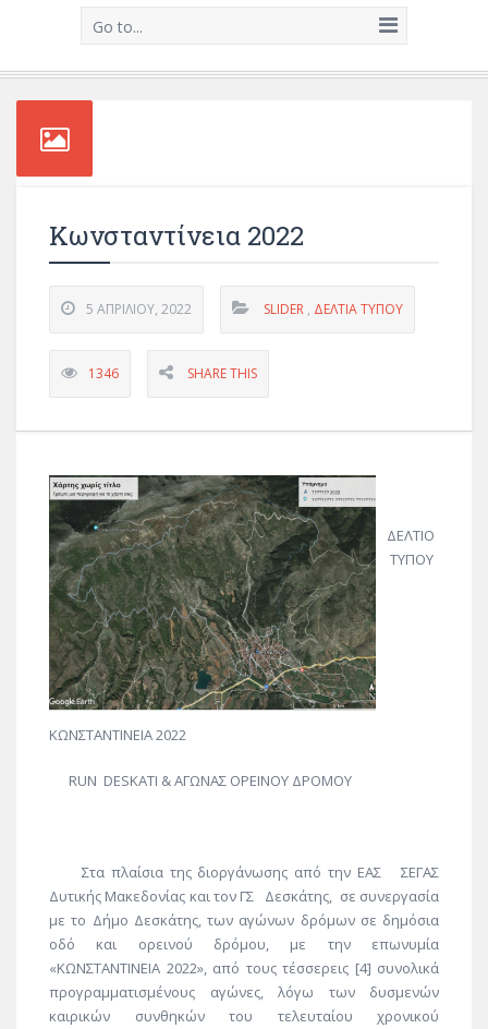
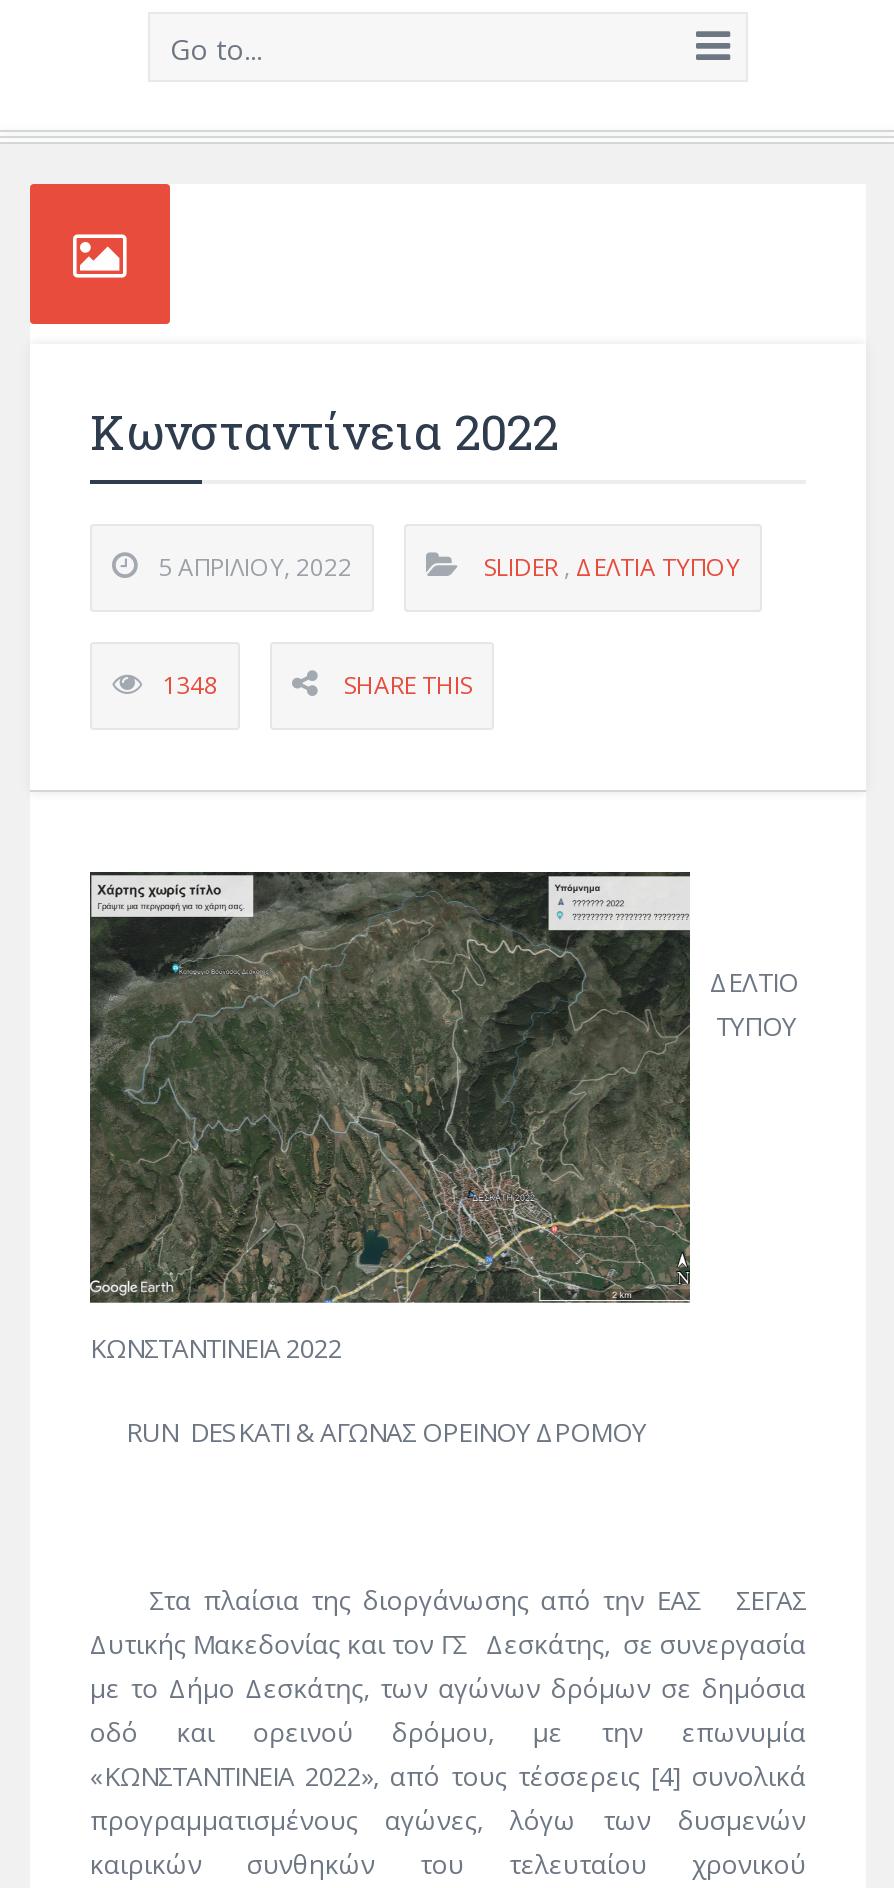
- 1346
+ 1348
